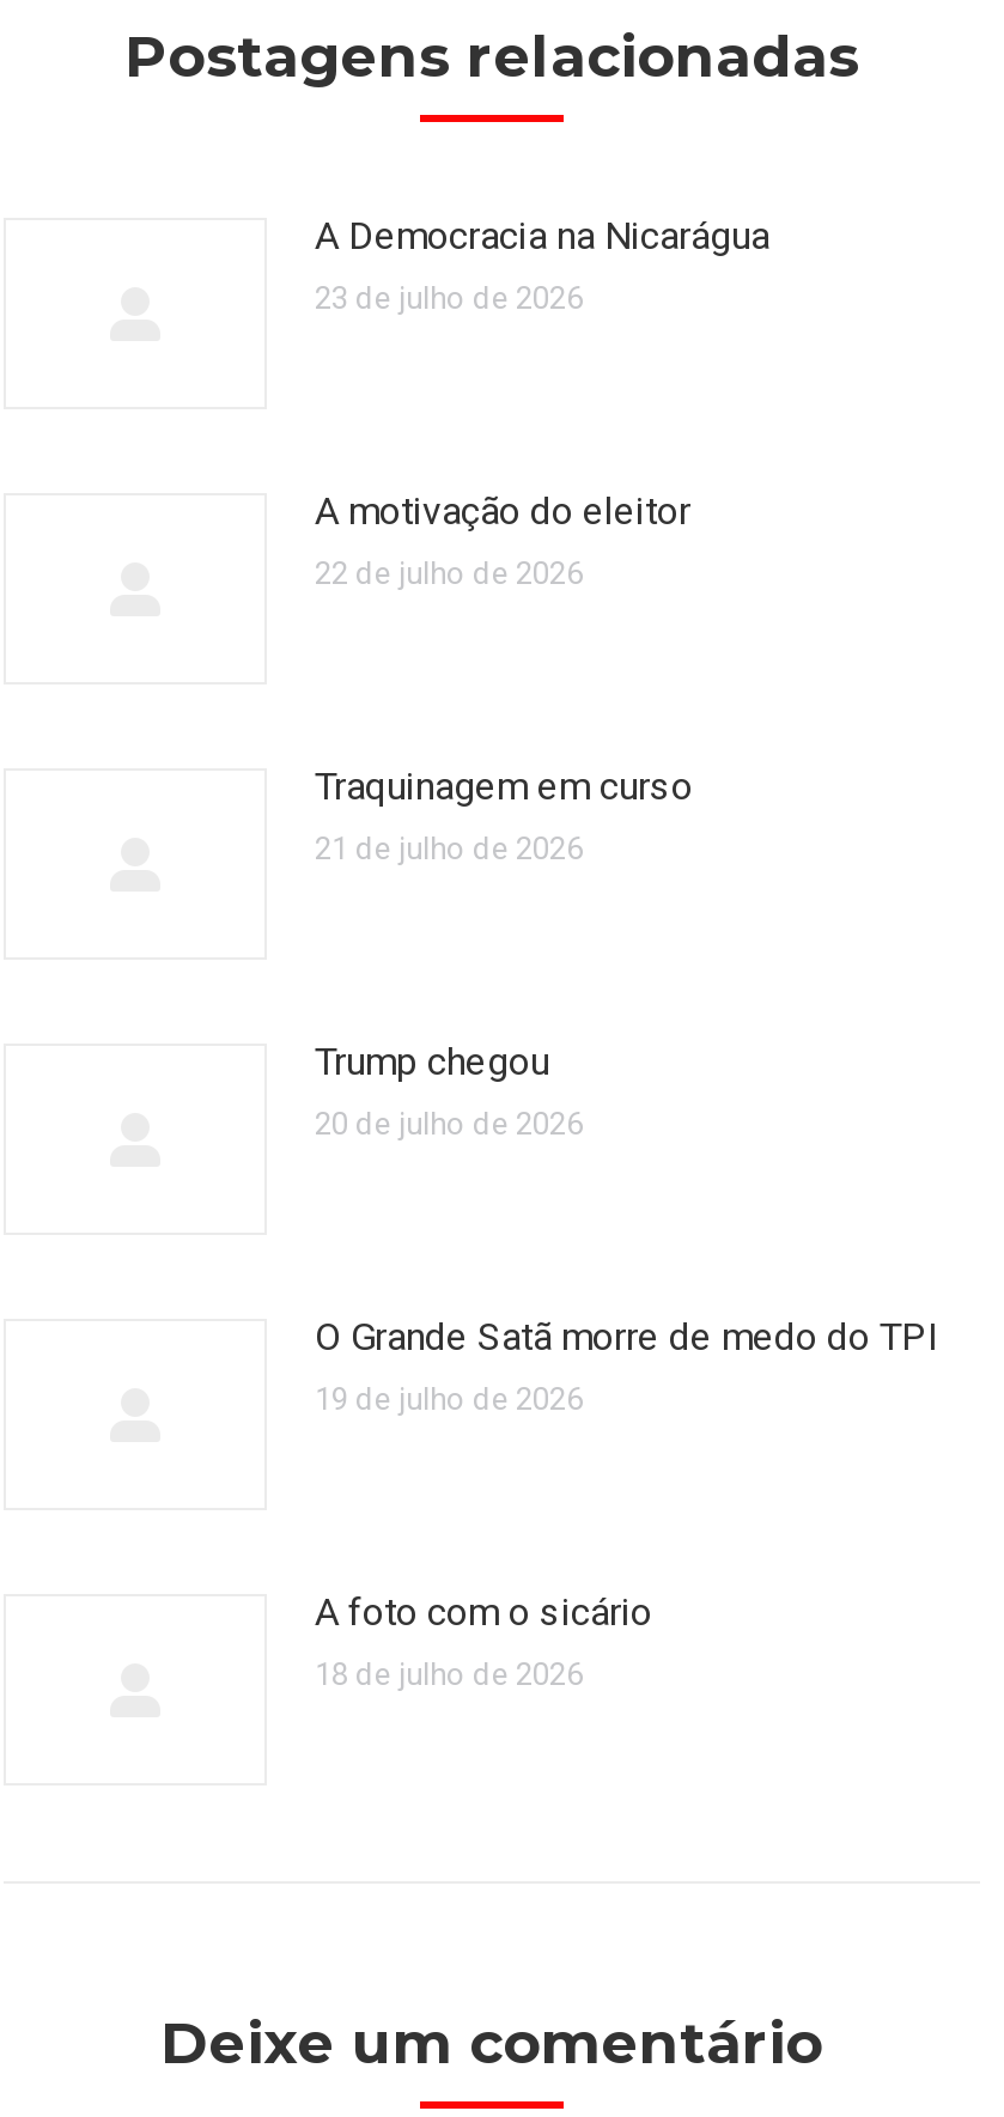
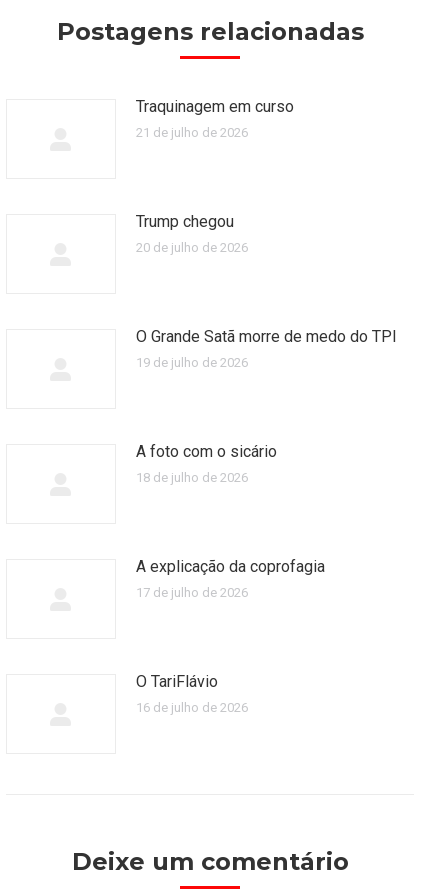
- A Democracia na Nicarágua
- 23 de julho de 2026

- A motivação do eleitor
- 22 de julho de 2026

moved up: Traquinagem em curso | 21 de julho de 2026 | Trump chegou | 20 de julho de 2026 | O Grande Satã morre de medo do TPI | 19 de julho de 2026 | A foto com o sicário | 18 de julho de 2026

+ A explicação da coprofagia
+ 17 de julho de 2026

+ O TariFlávio
+ 16 de julho de 2026
